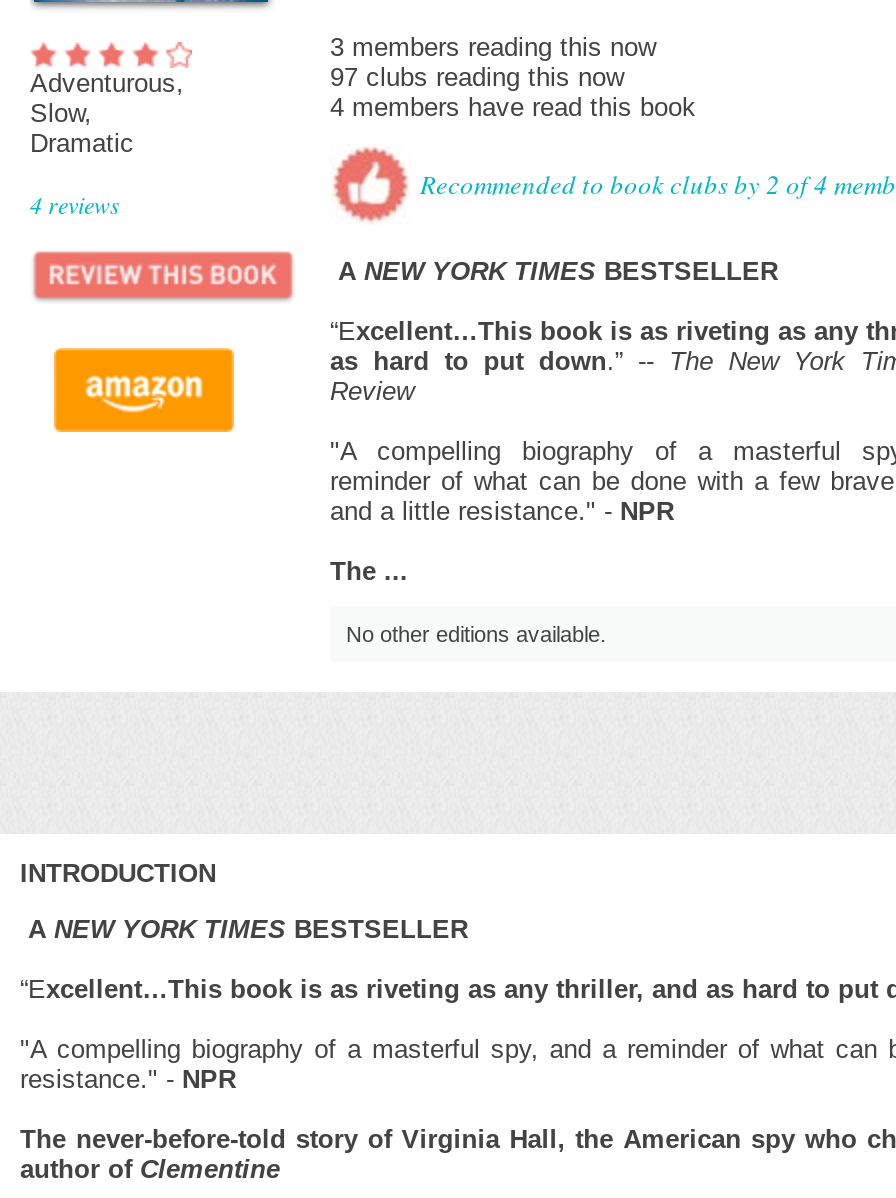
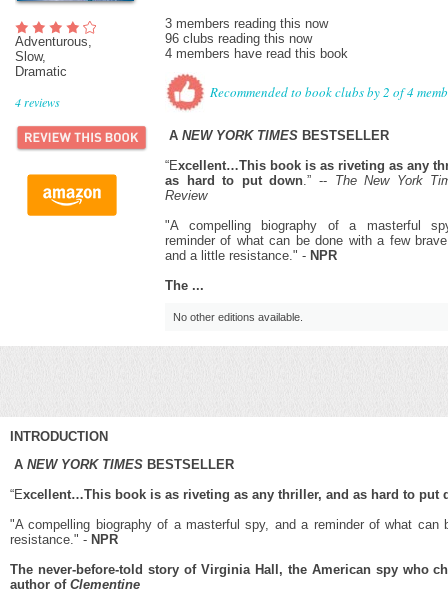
- 97 clubs reading this now
+ 96 clubs reading this now
